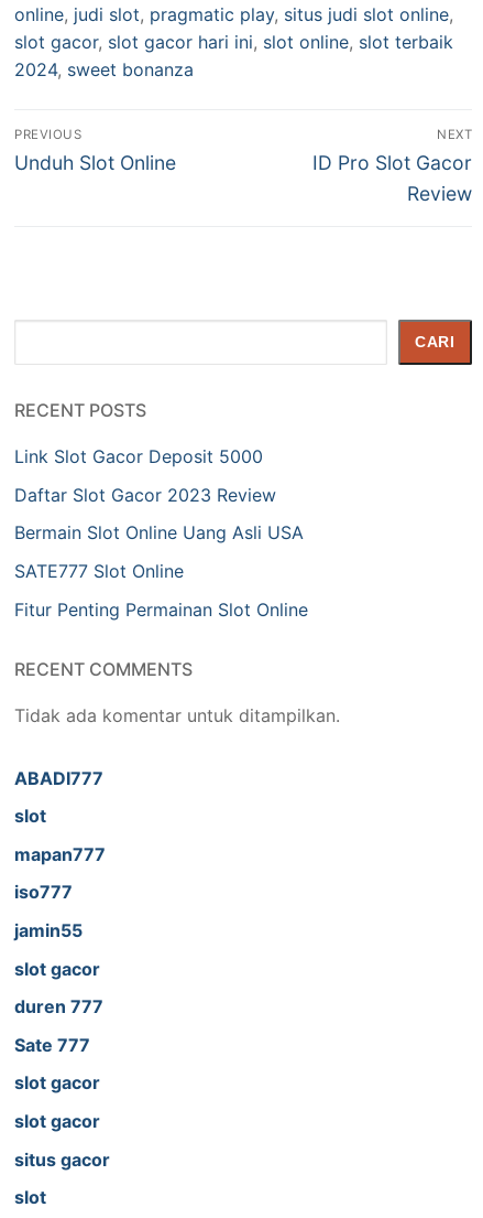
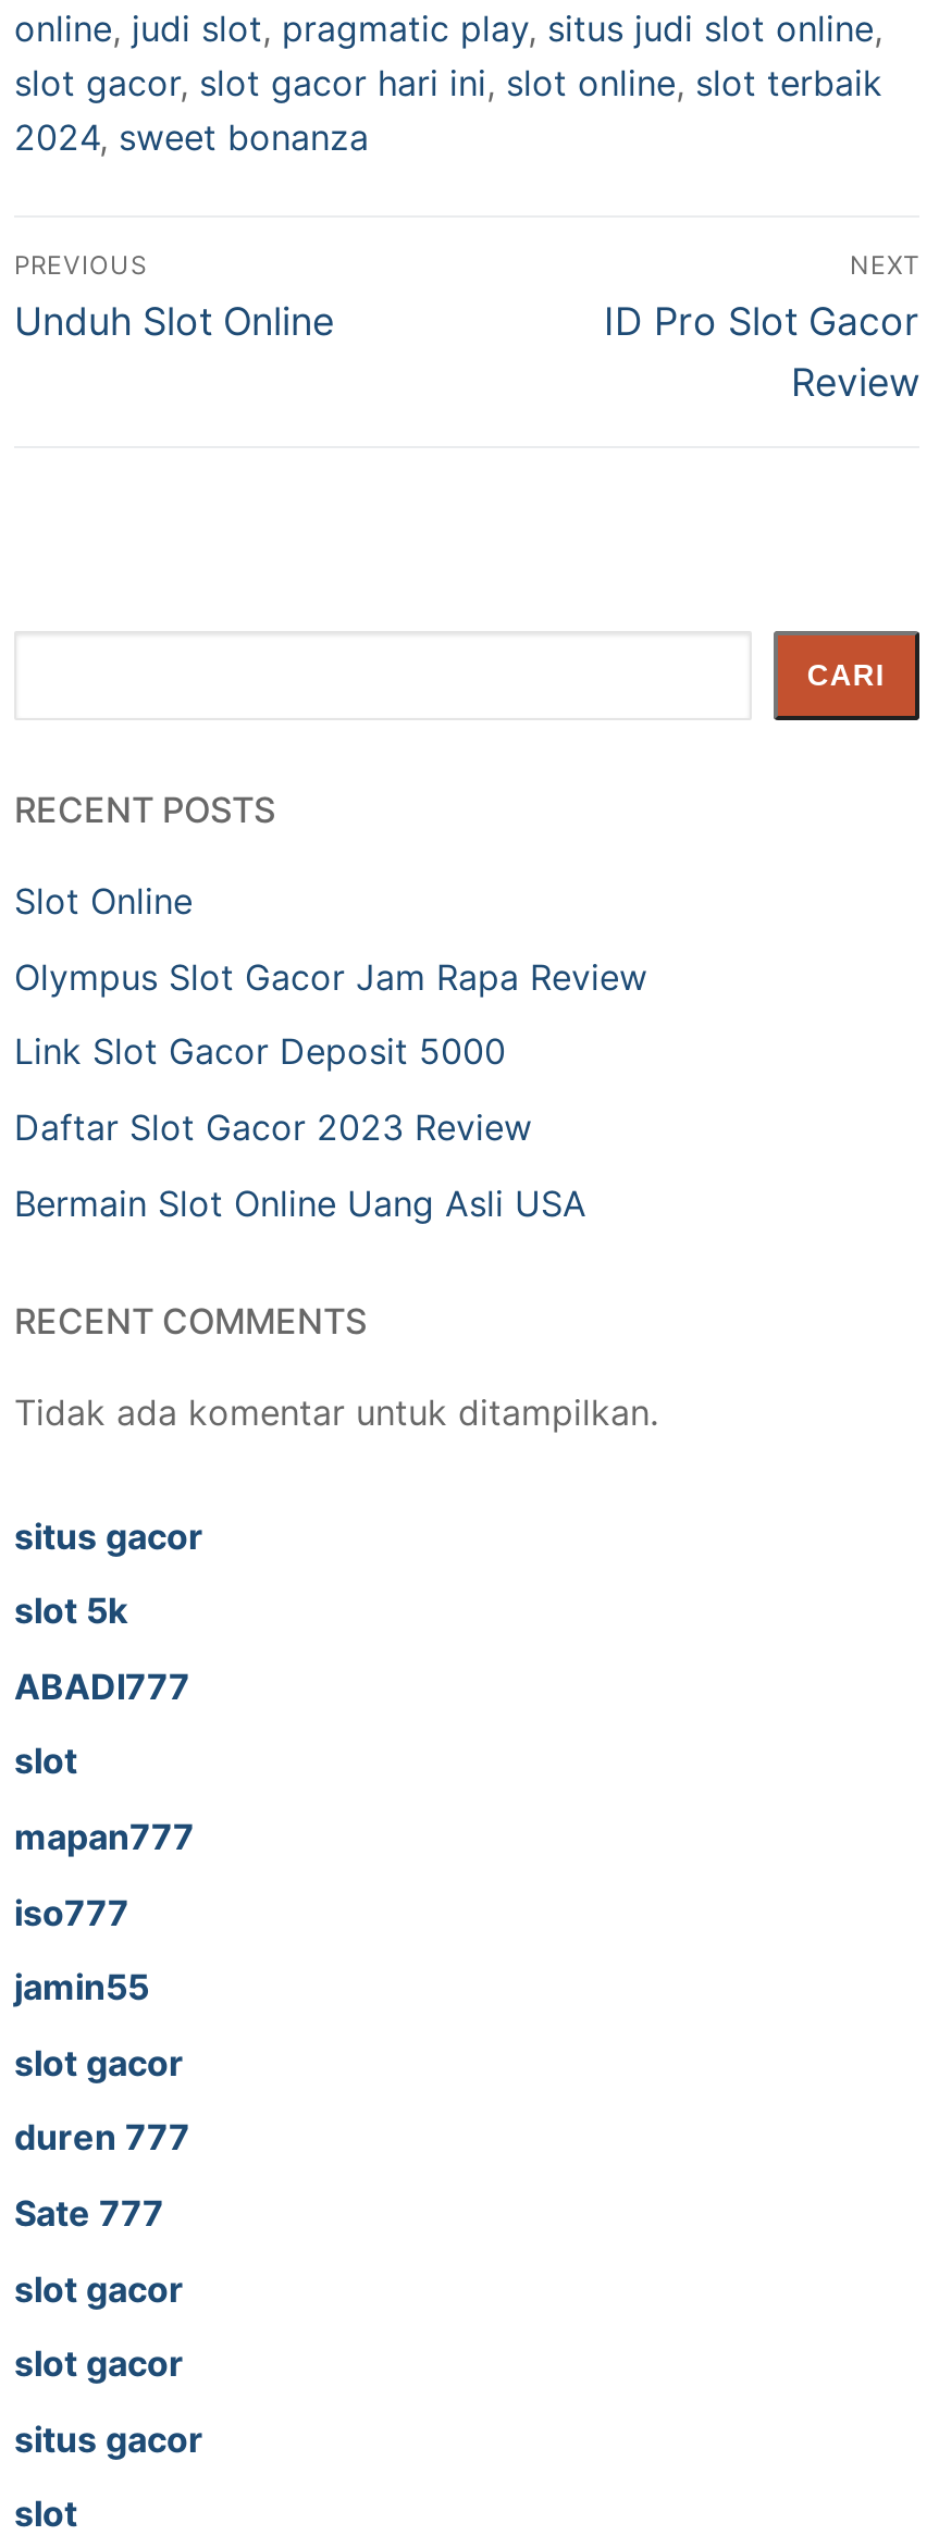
+ Slot Online
+ Olympus Slot Gacor Jam Rapa Review

- SATE777 Slot Online
- Fitur Penting Permainan Slot Online

+ situs gacor
+ slot 5k
